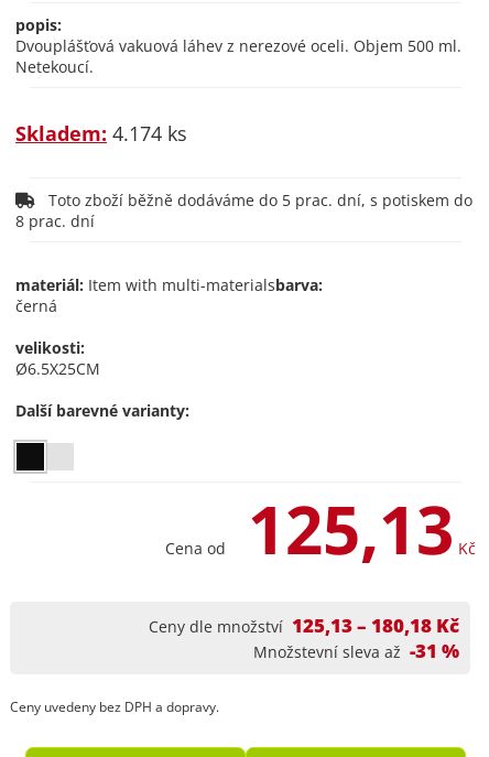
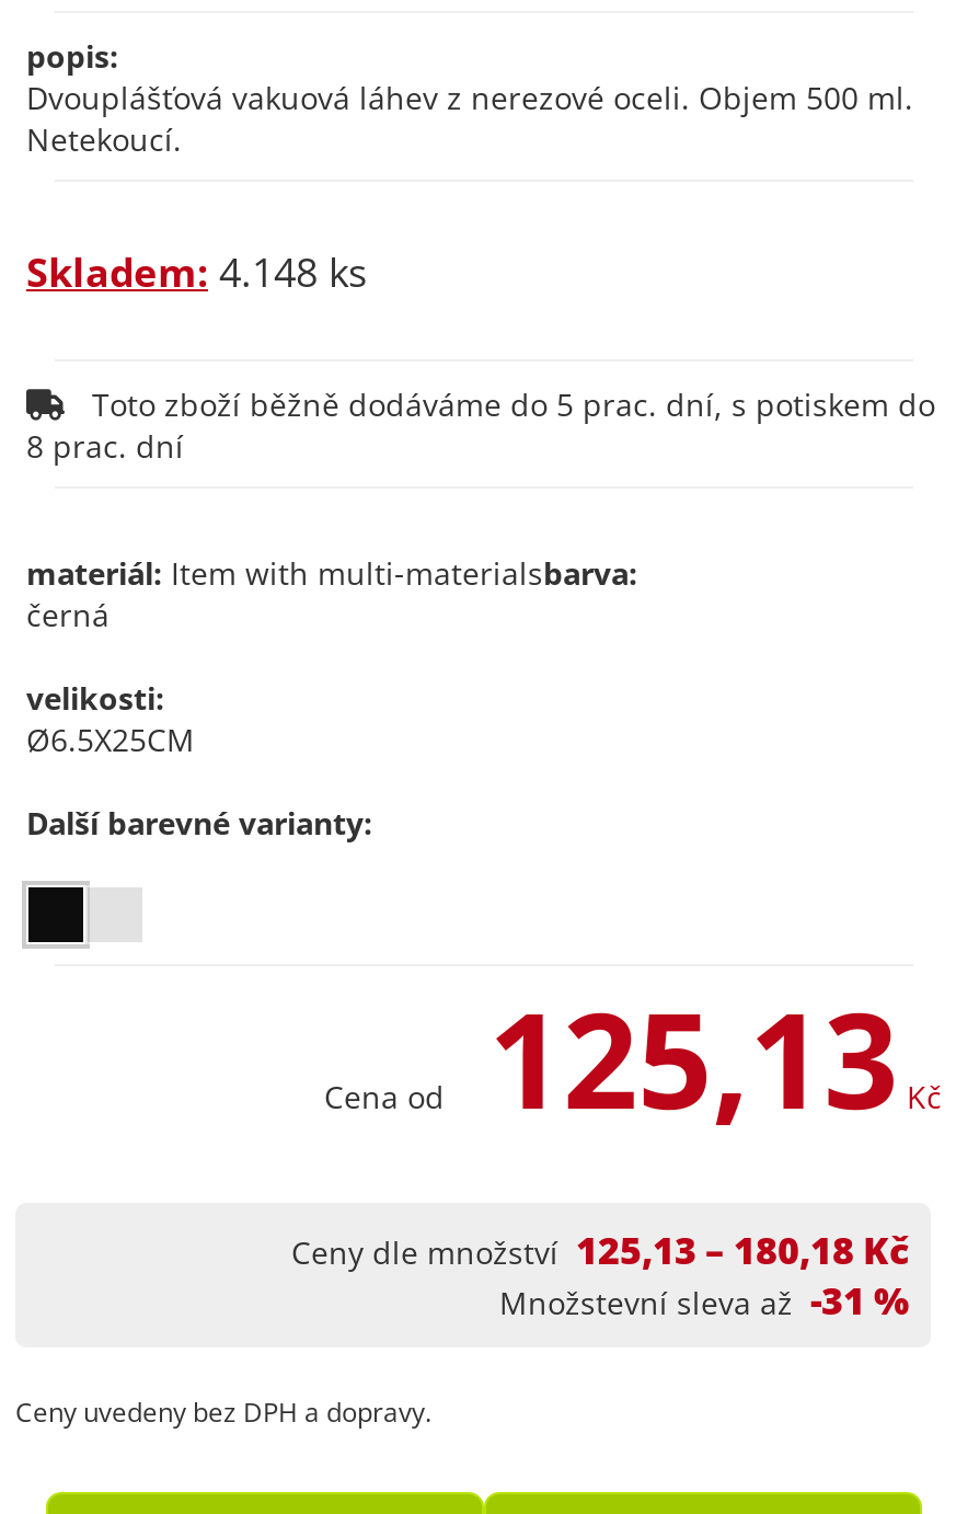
- Skladem: 4.174 ks
+ Skladem: 4.148 ks
